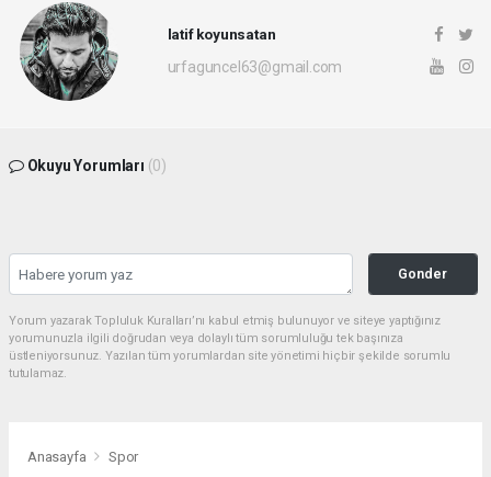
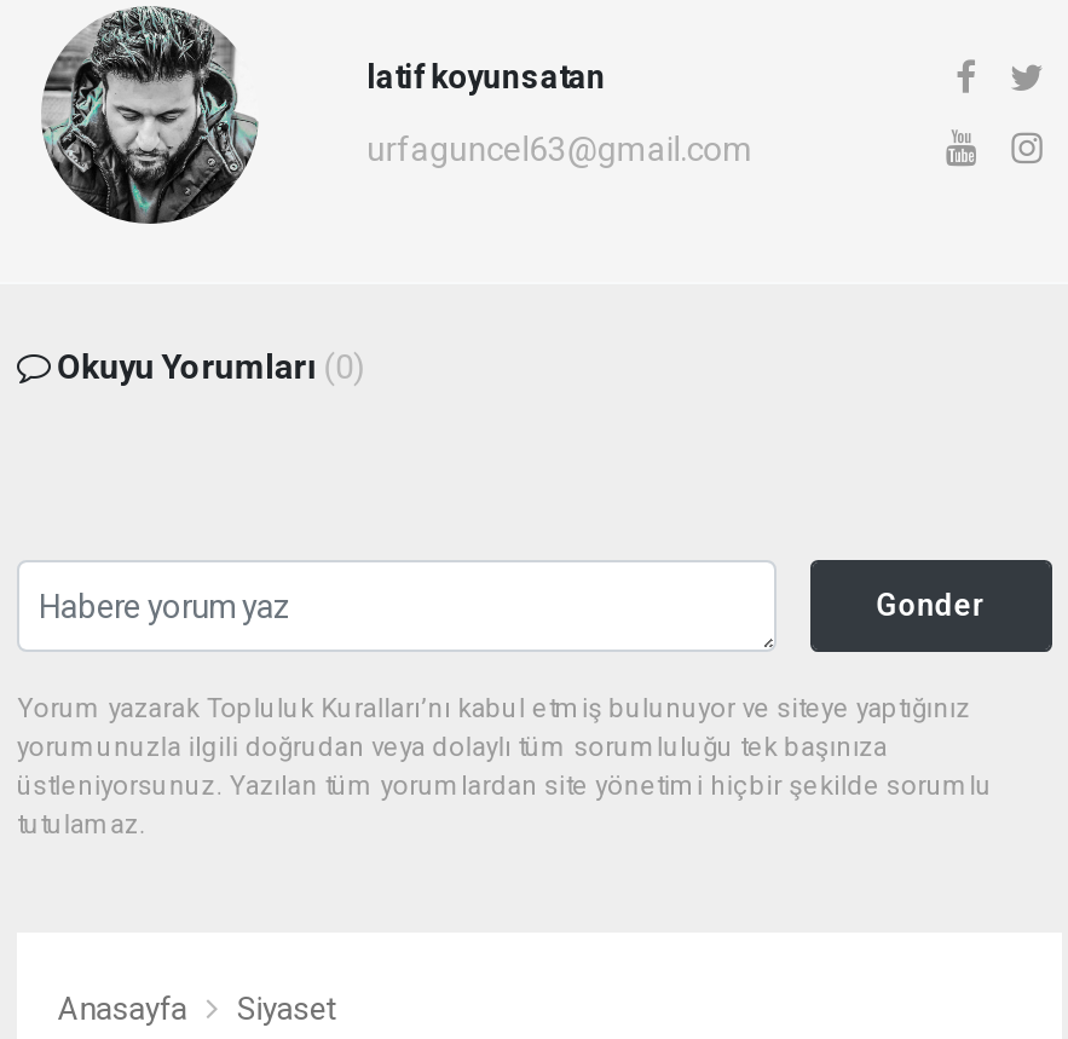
- Spor
+ Siyaset
